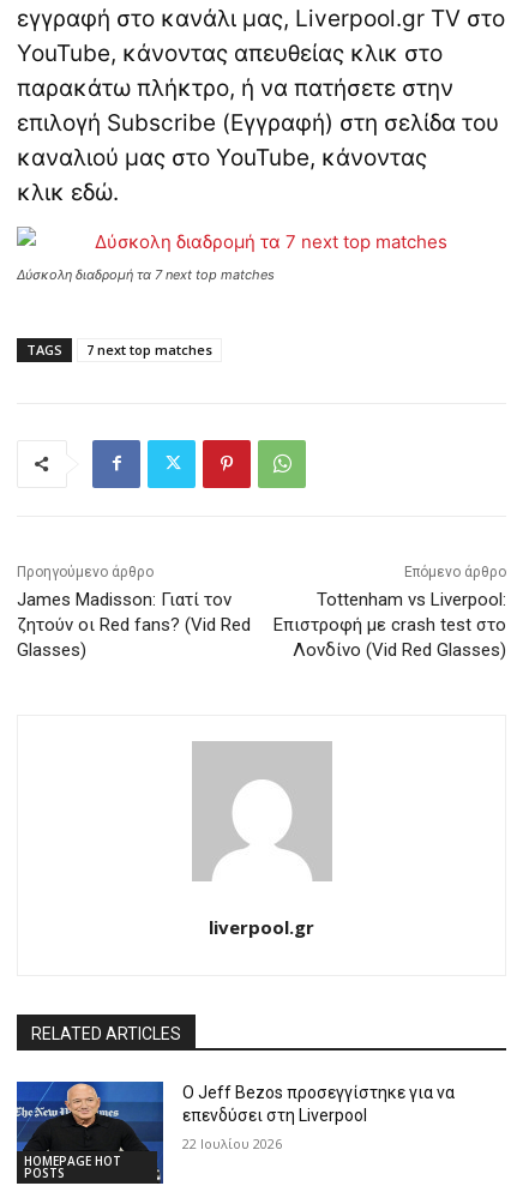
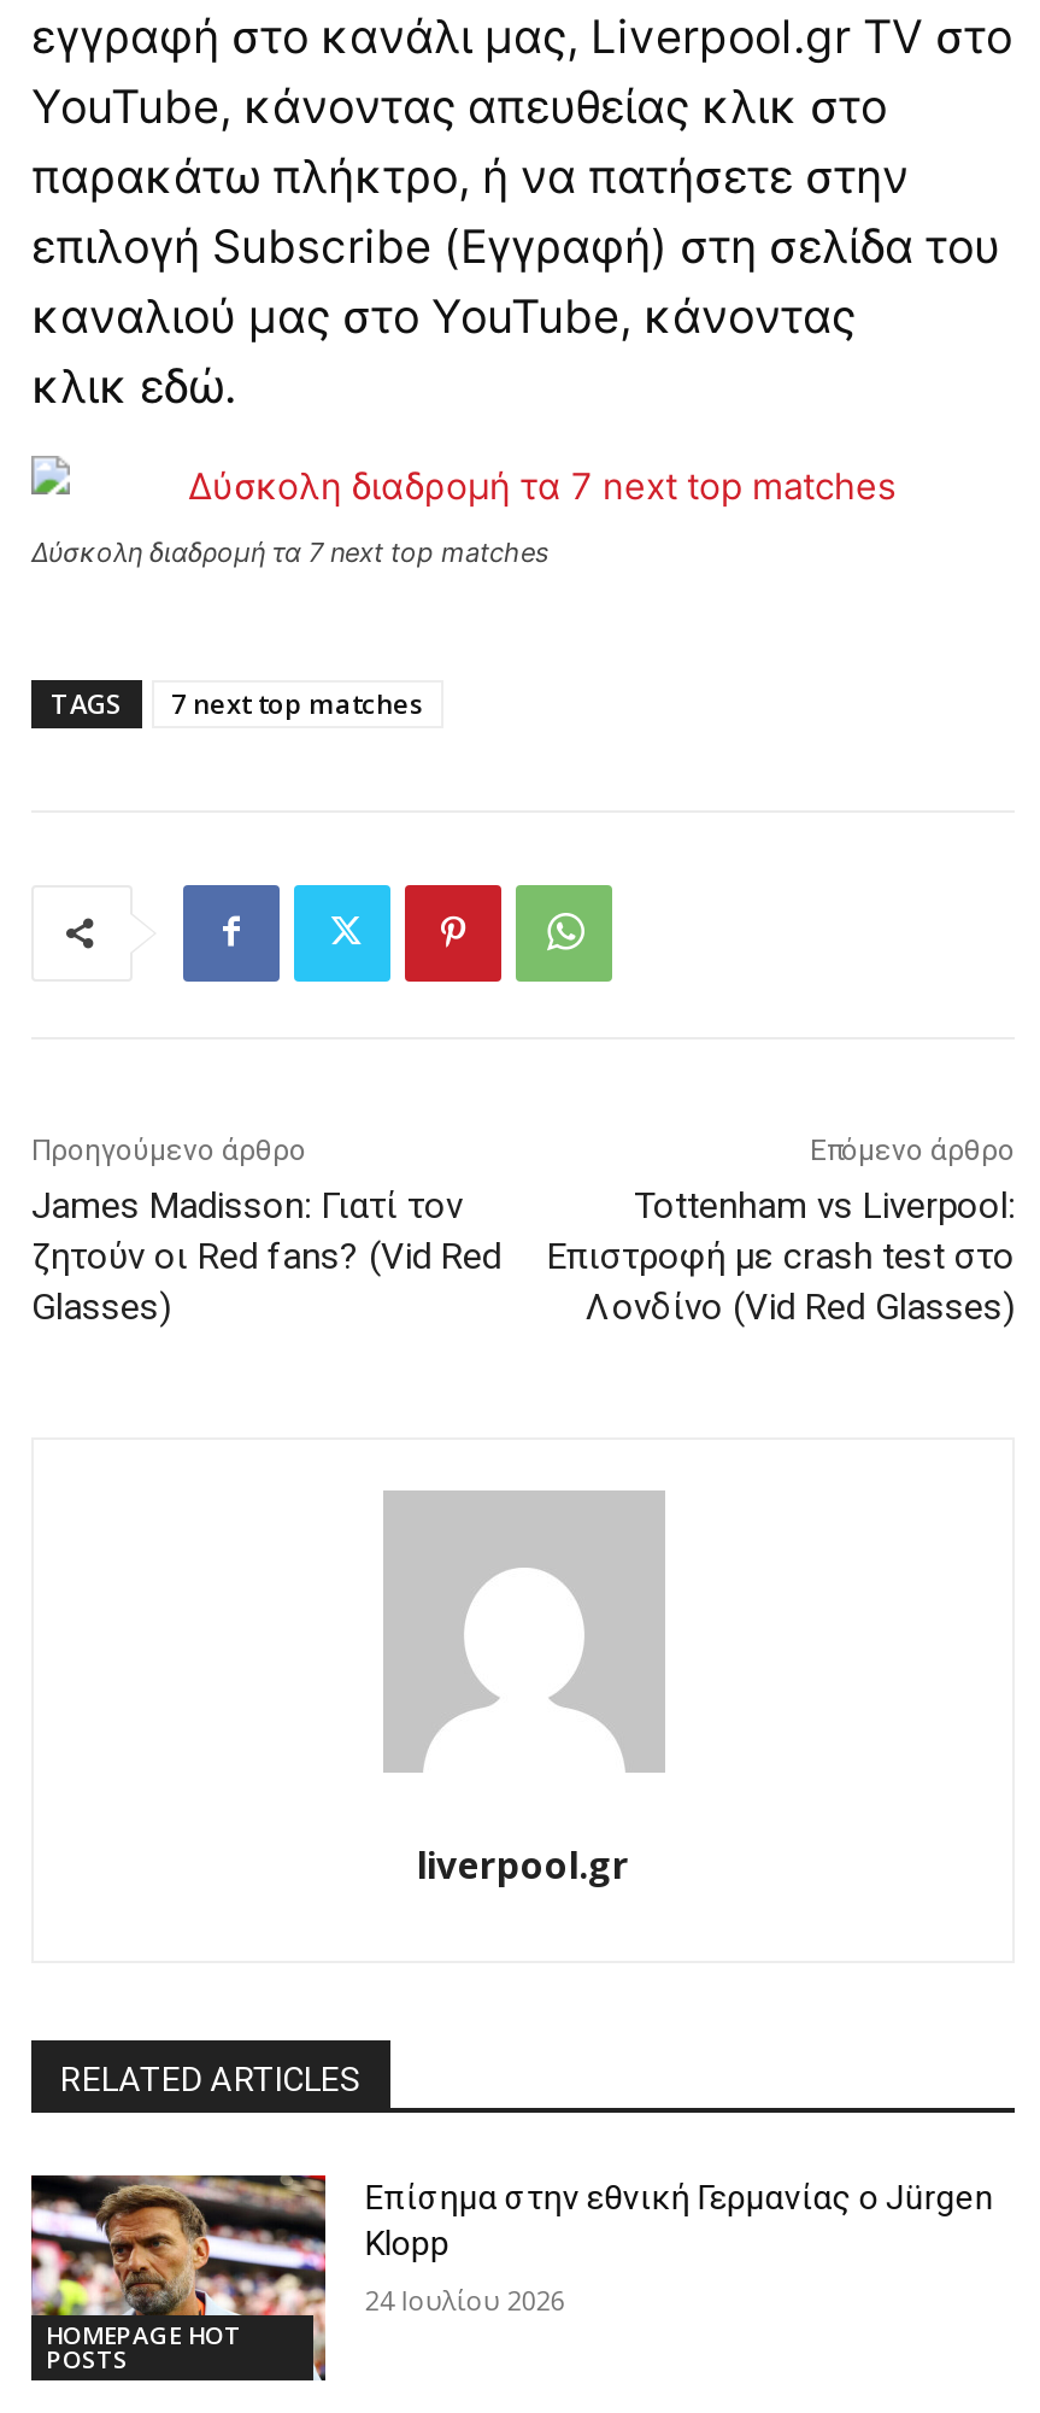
- [image]
- Ο Jeff Bezos προσεγγίστηκε για να
- επενδύσει στη Liverpool
+ [image]
+ Επίσημα στην εθνική Γερμανίας ο Jürgen
+ Klopp

- 22 Ιουλίου 2026
+ 24 Ιουλίου 2026
